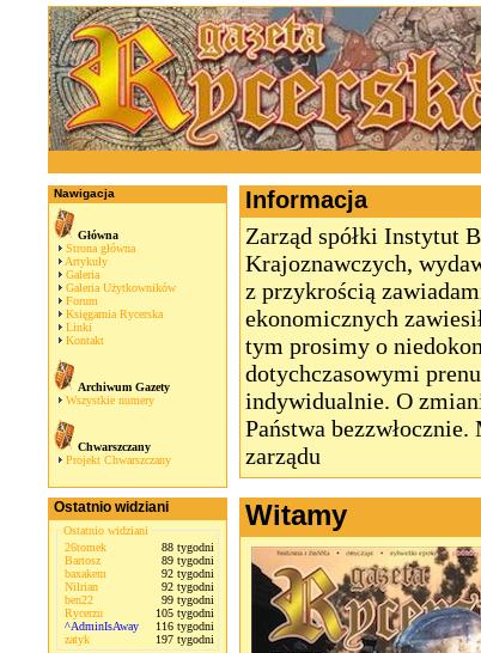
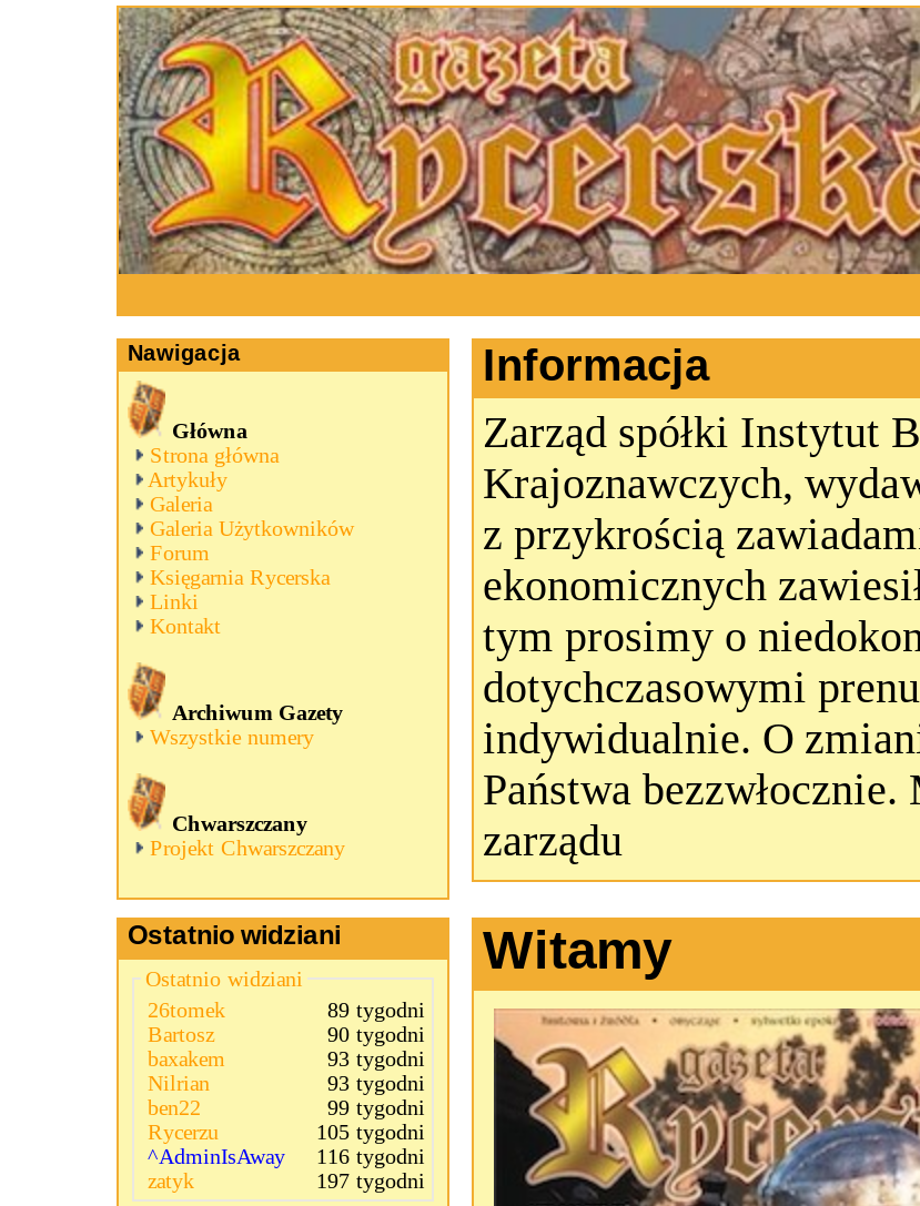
- 88 tygodni
+ 89 tygodni

- 89 tygodni
+ 90 tygodni

- 92 tygodni
+ 93 tygodni

- 92 tygodni
+ 93 tygodni
